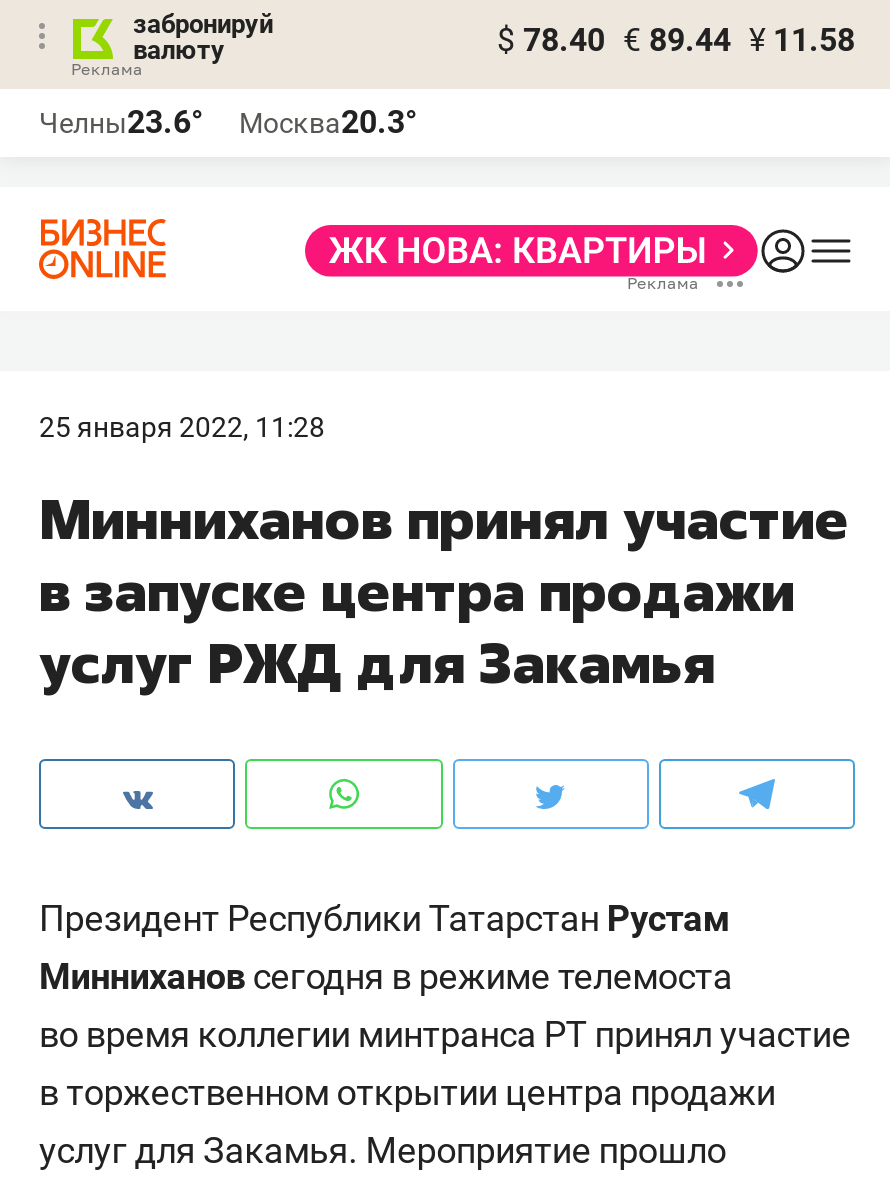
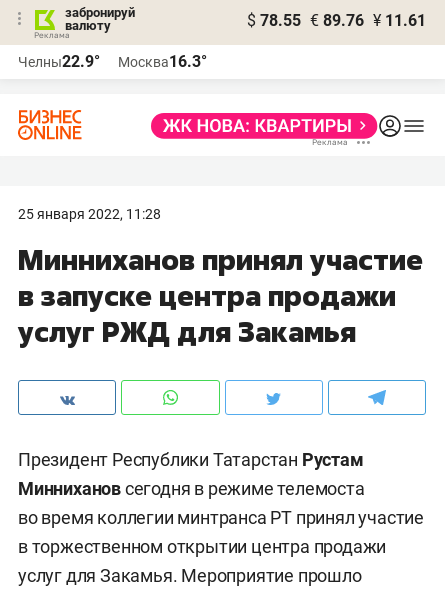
- $ 78.40 € 89.44 ¥ 11.58
+ $ 78.55 € 89.76 ¥ 11.61

- Челны23.6°
+ Челны22.9°

- Москва20.3°
+ Москва16.3°
